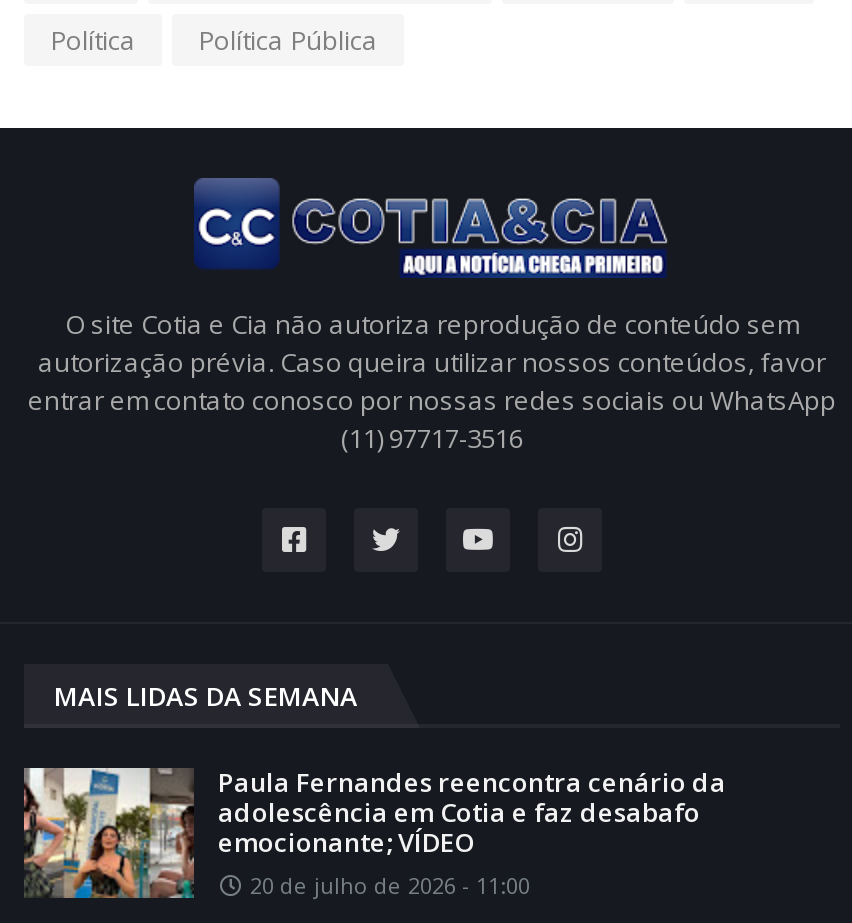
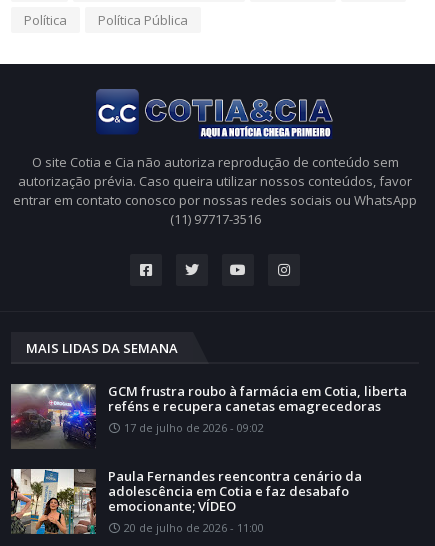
+ [image]
+ GCM frustra roubo à farmácia em Cotia, liberta
+ reféns e recupera canetas emagrecedoras
+ 17 de julho de 2026 - 09:02
